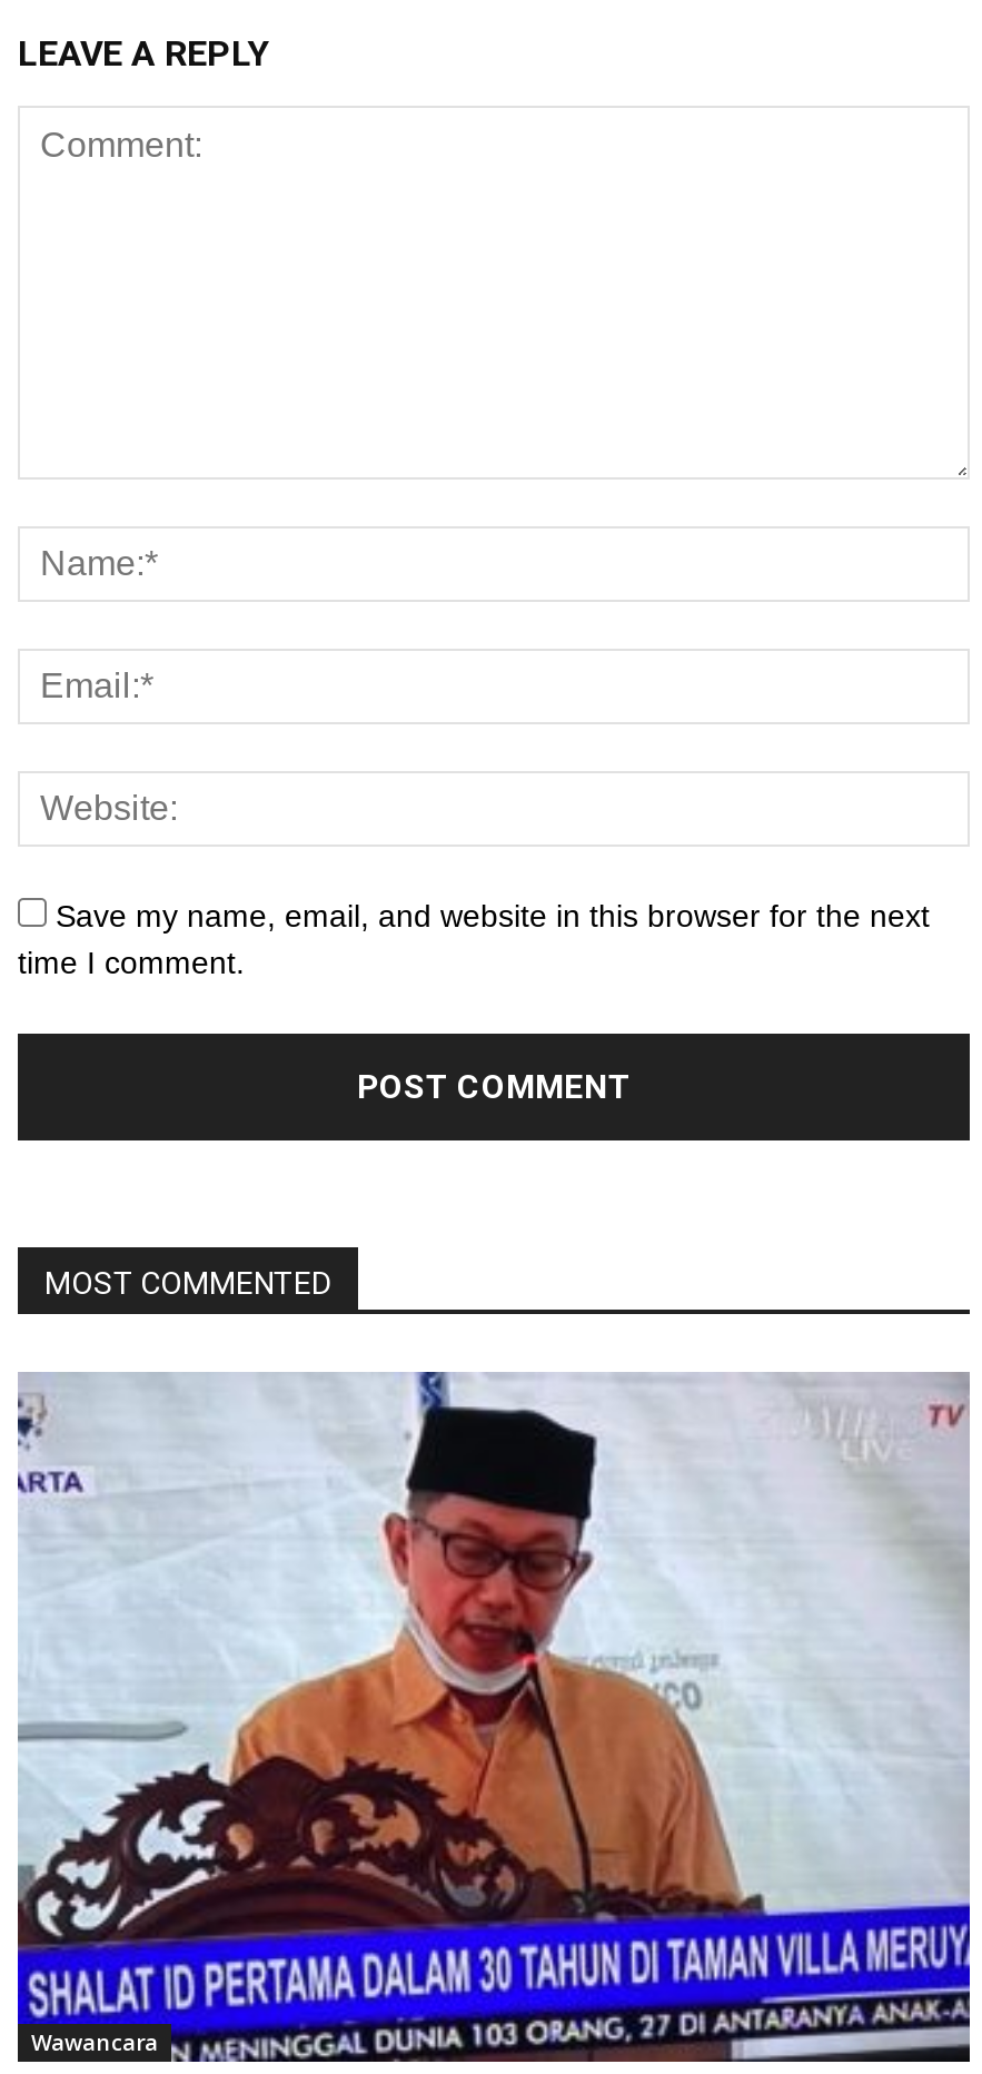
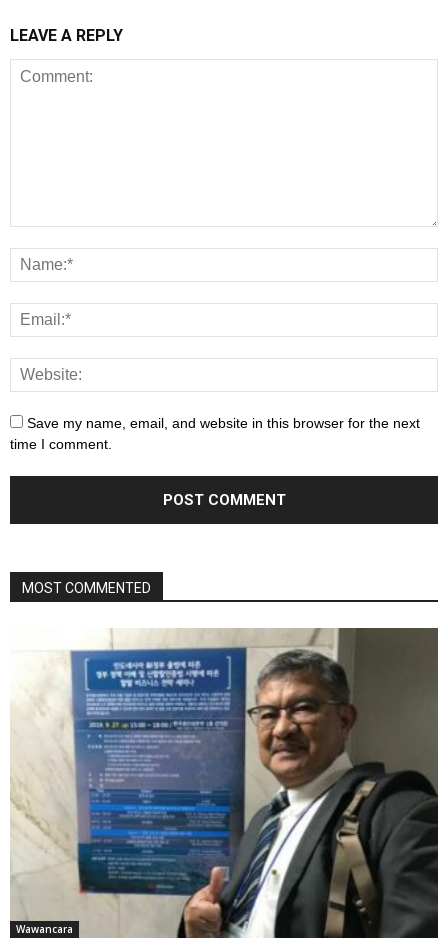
- [image]
+ [image]
